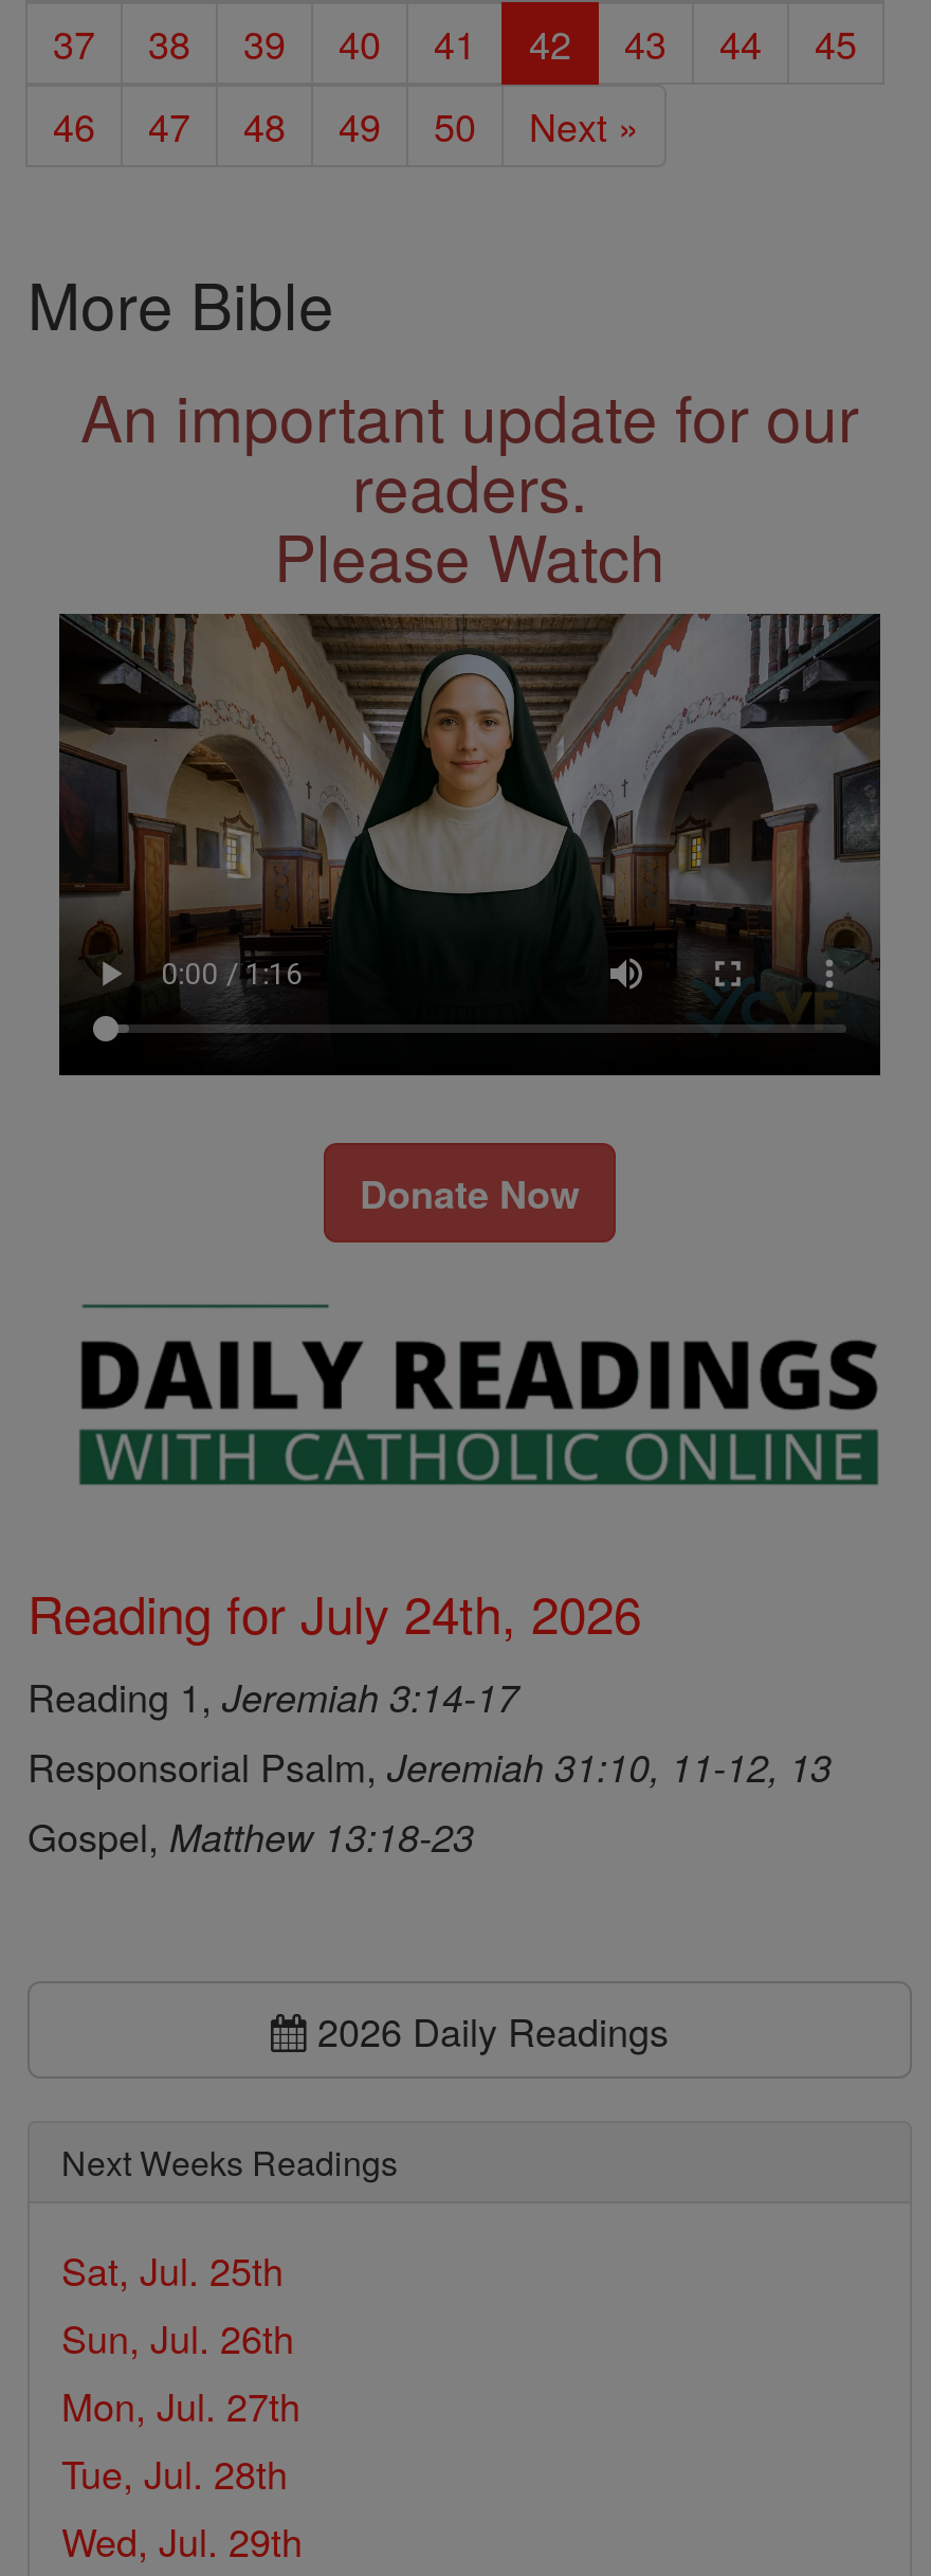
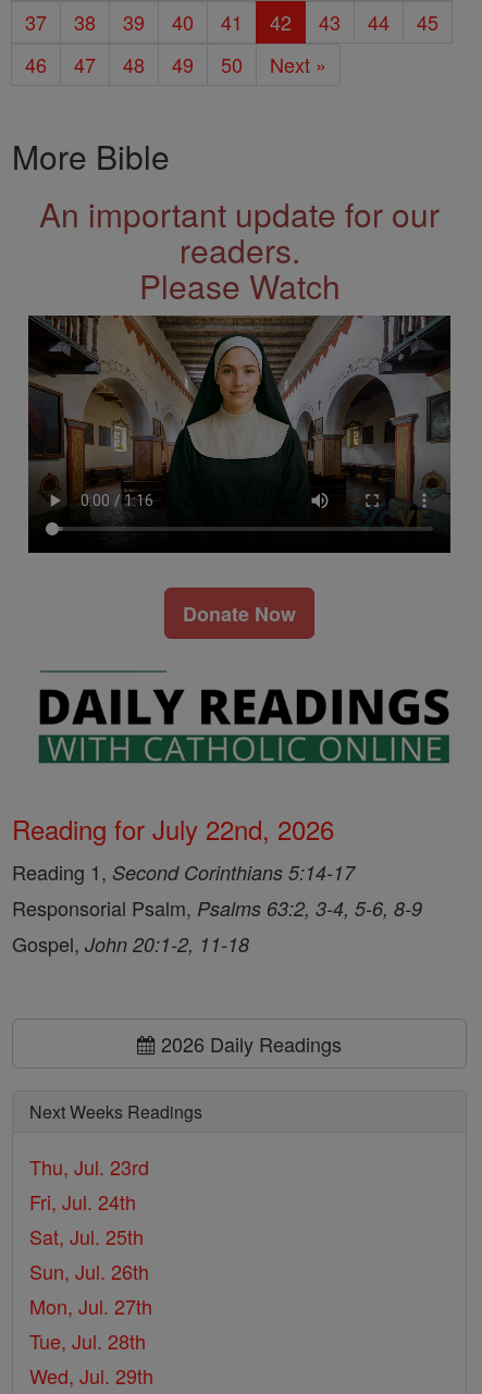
- Reading for July 24th, 2026
- Reading 1, Jeremiah 3:14-17
- Responsorial Psalm, Jeremiah 31:10, 11-12, 13
- Gospel, Matthew 13:18-23
+ Reading for July 22nd, 2026
+ Reading 1, Second Corinthians 5:14-17
+ Responsorial Psalm, Psalms 63:2, 3-4, 5-6, 8-9
+ Gospel, John 20:1-2, 11-18

+ Thu, Jul. 23rd
+ Fri, Jul. 24th
